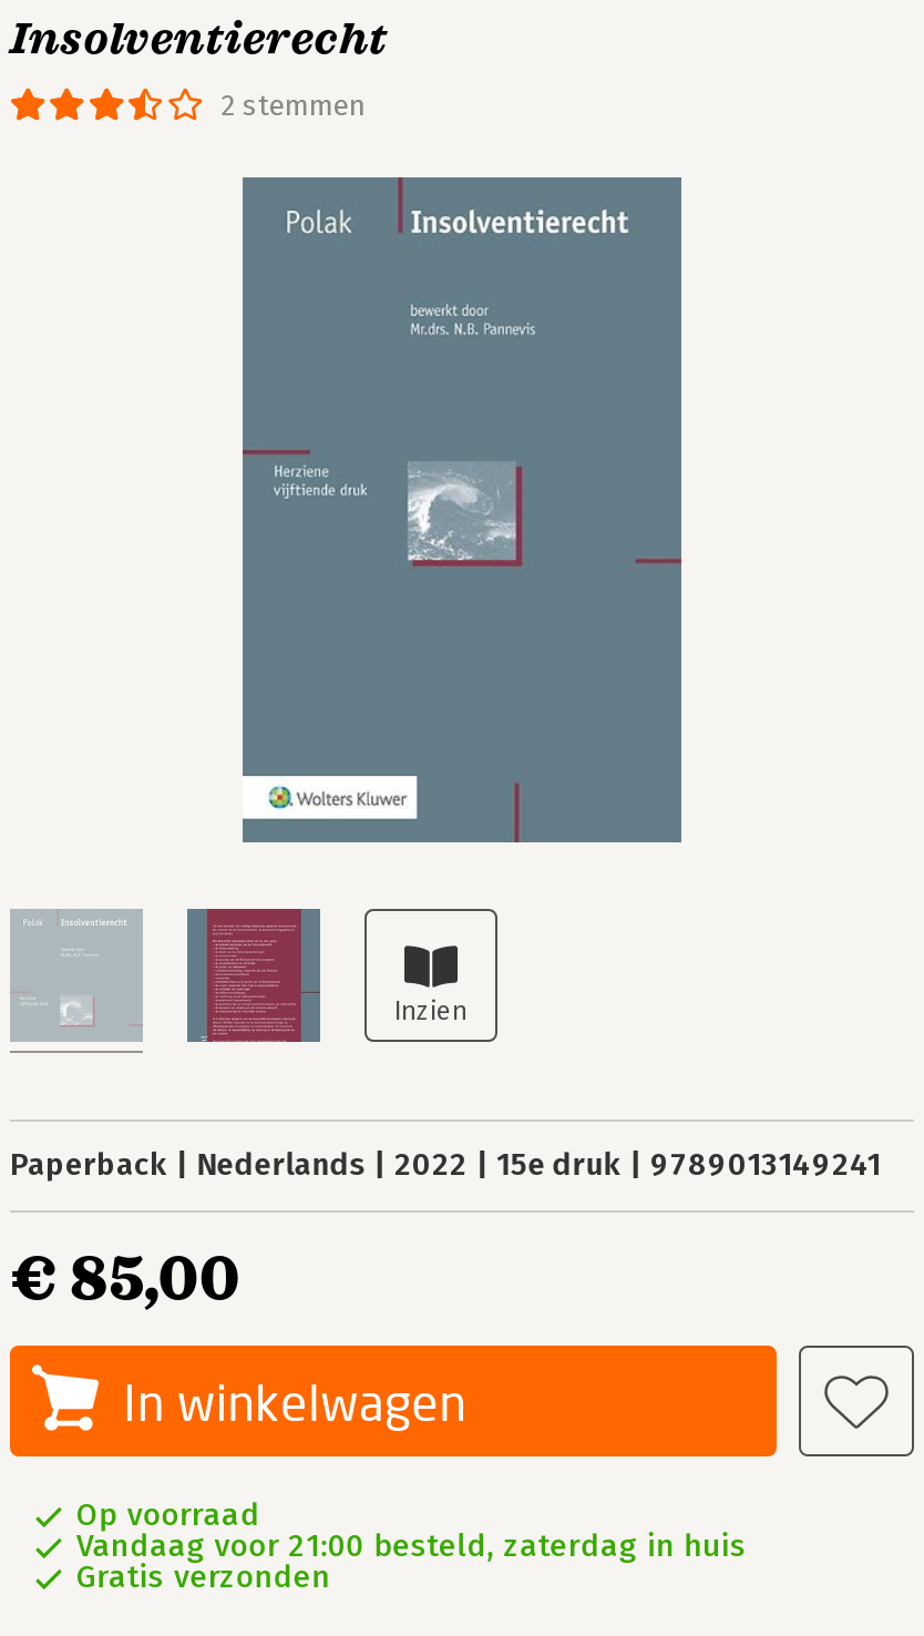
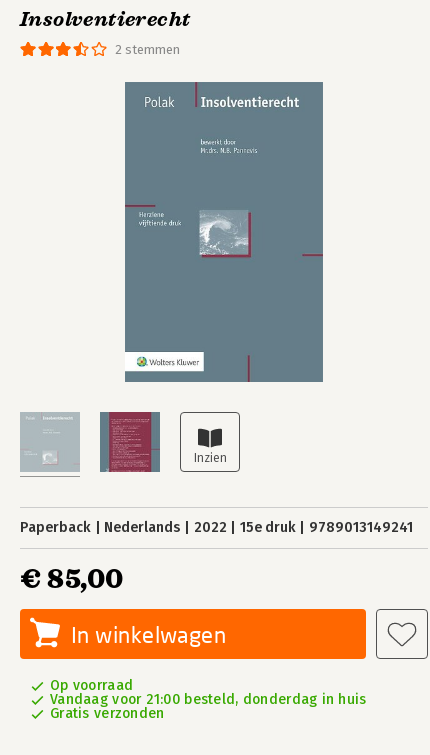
- Vandaag voor 21:00 besteld, zaterdag in huis
+ Vandaag voor 21:00 besteld, donderdag in huis
